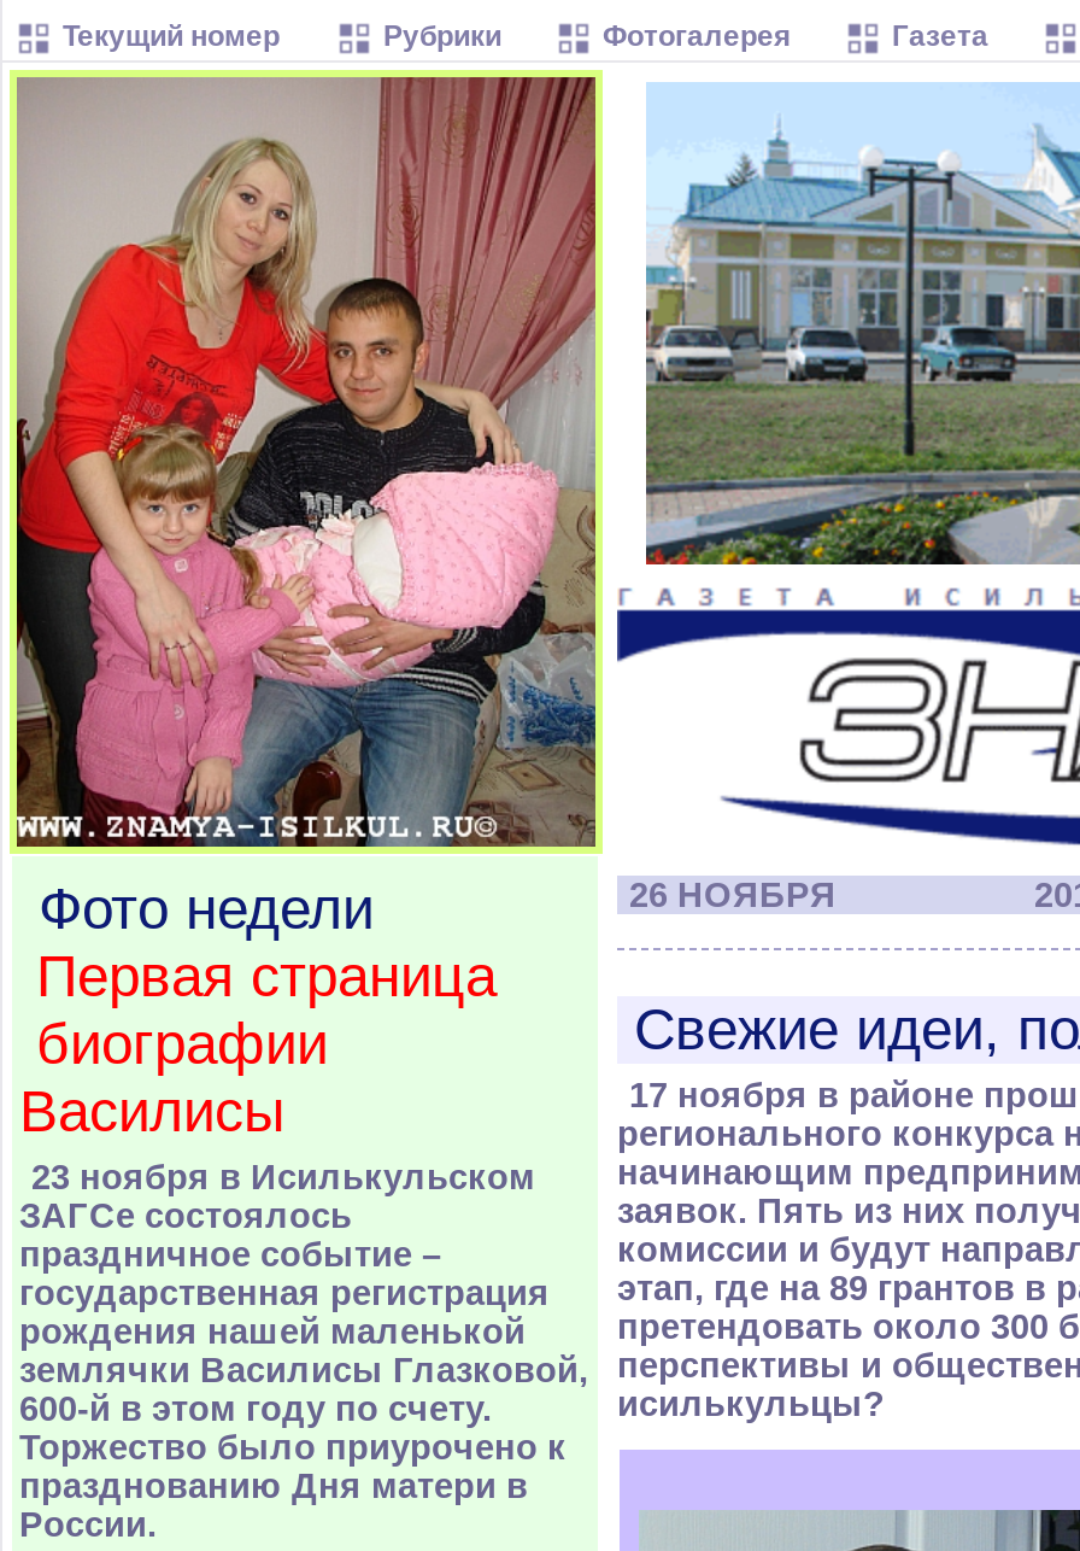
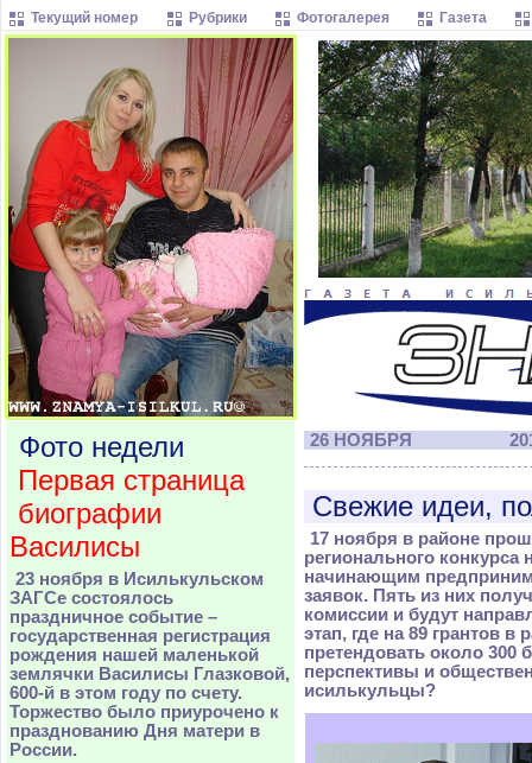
- [image]
+ [image]
